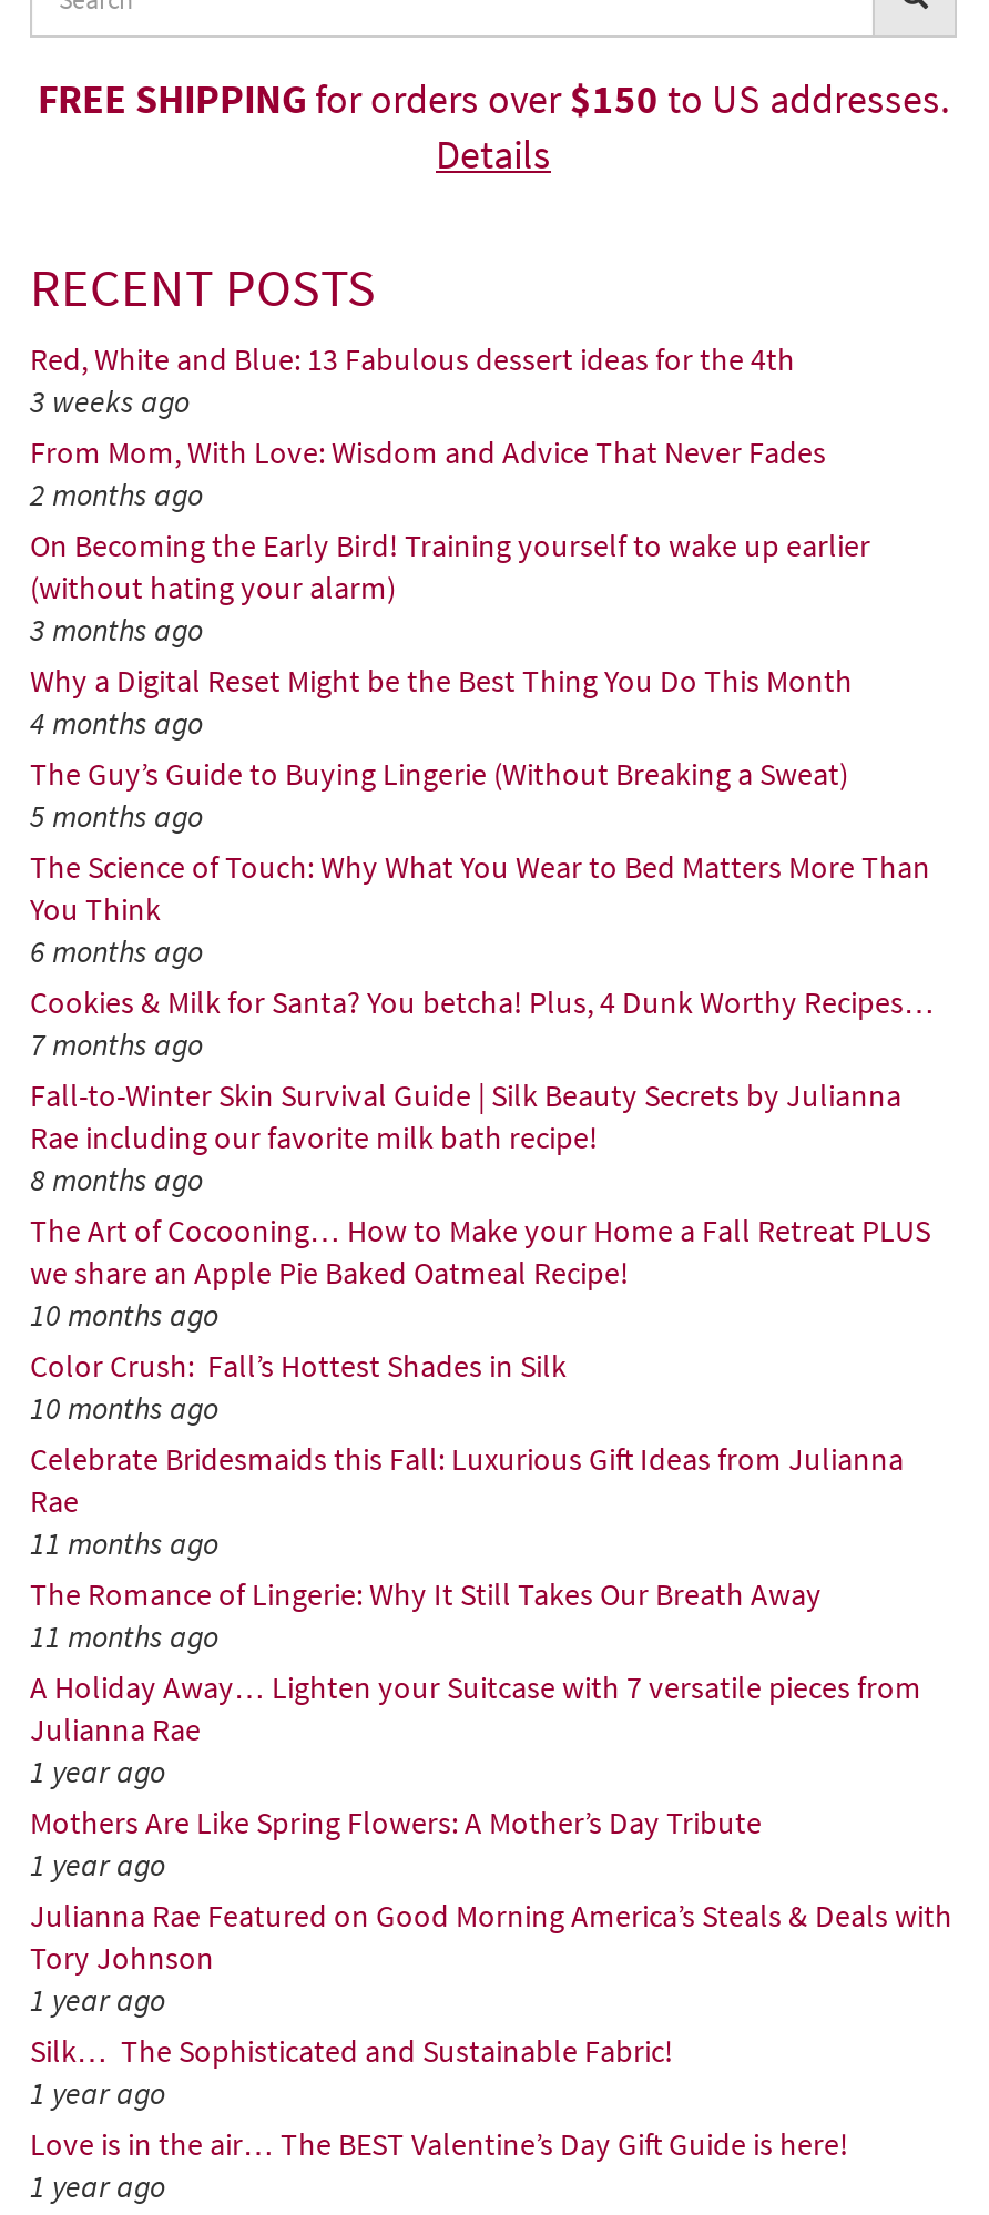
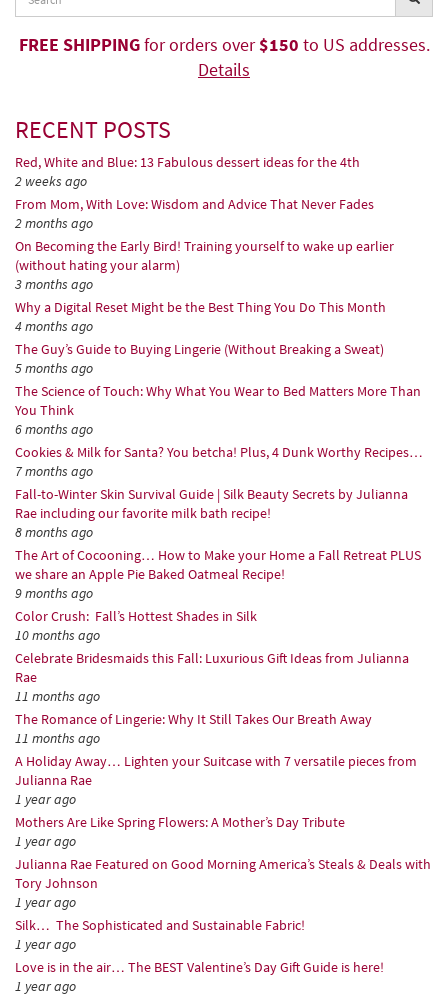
- 3 weeks ago
+ 2 weeks ago

- 10 months ago
+ 9 months ago
